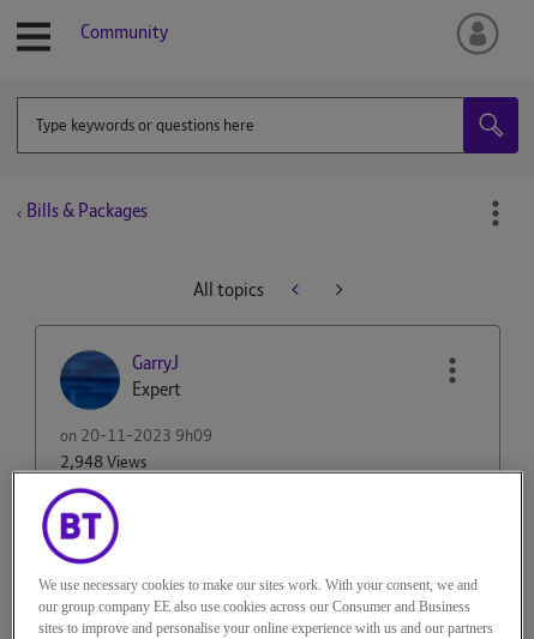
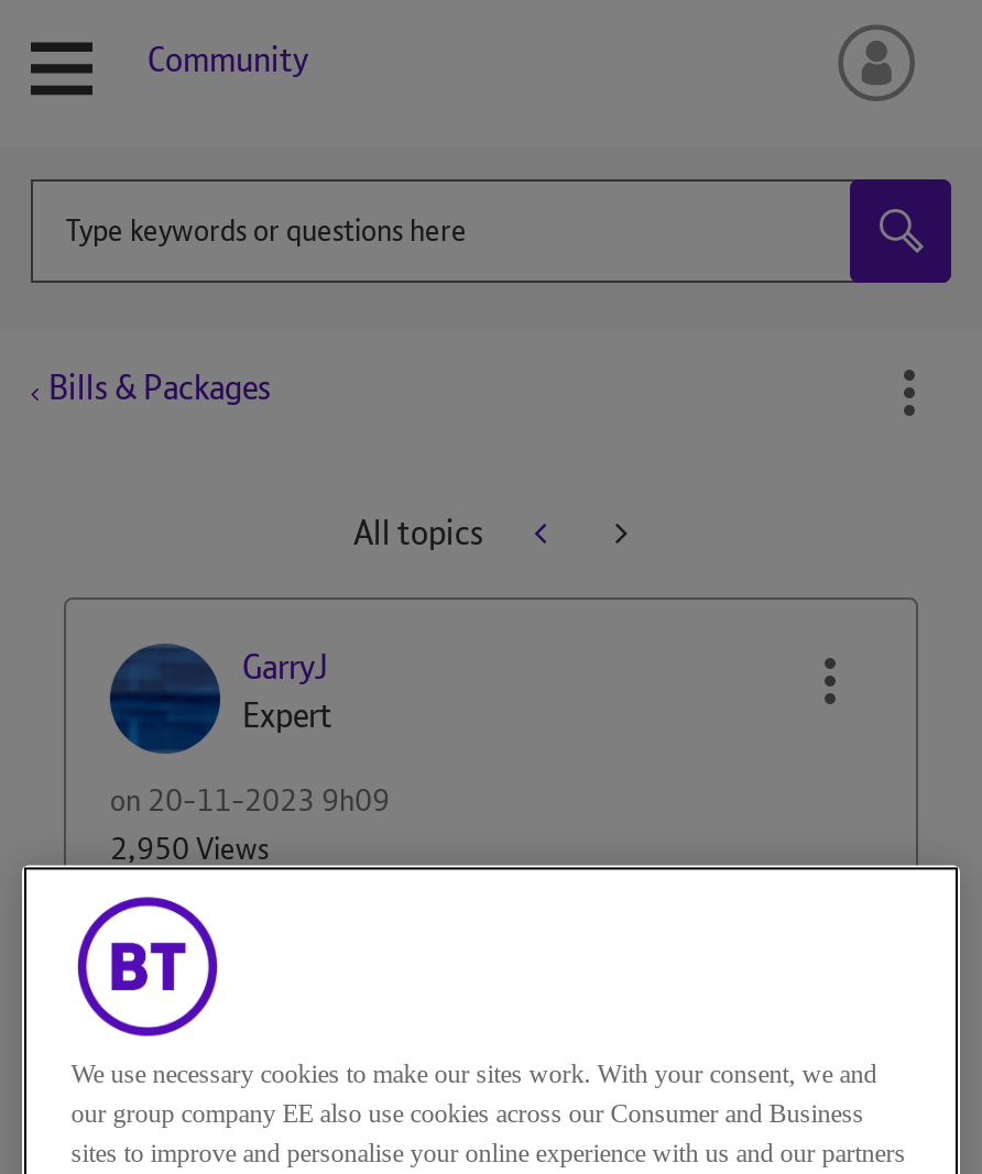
- 2,948 Views
+ 2,950 Views
